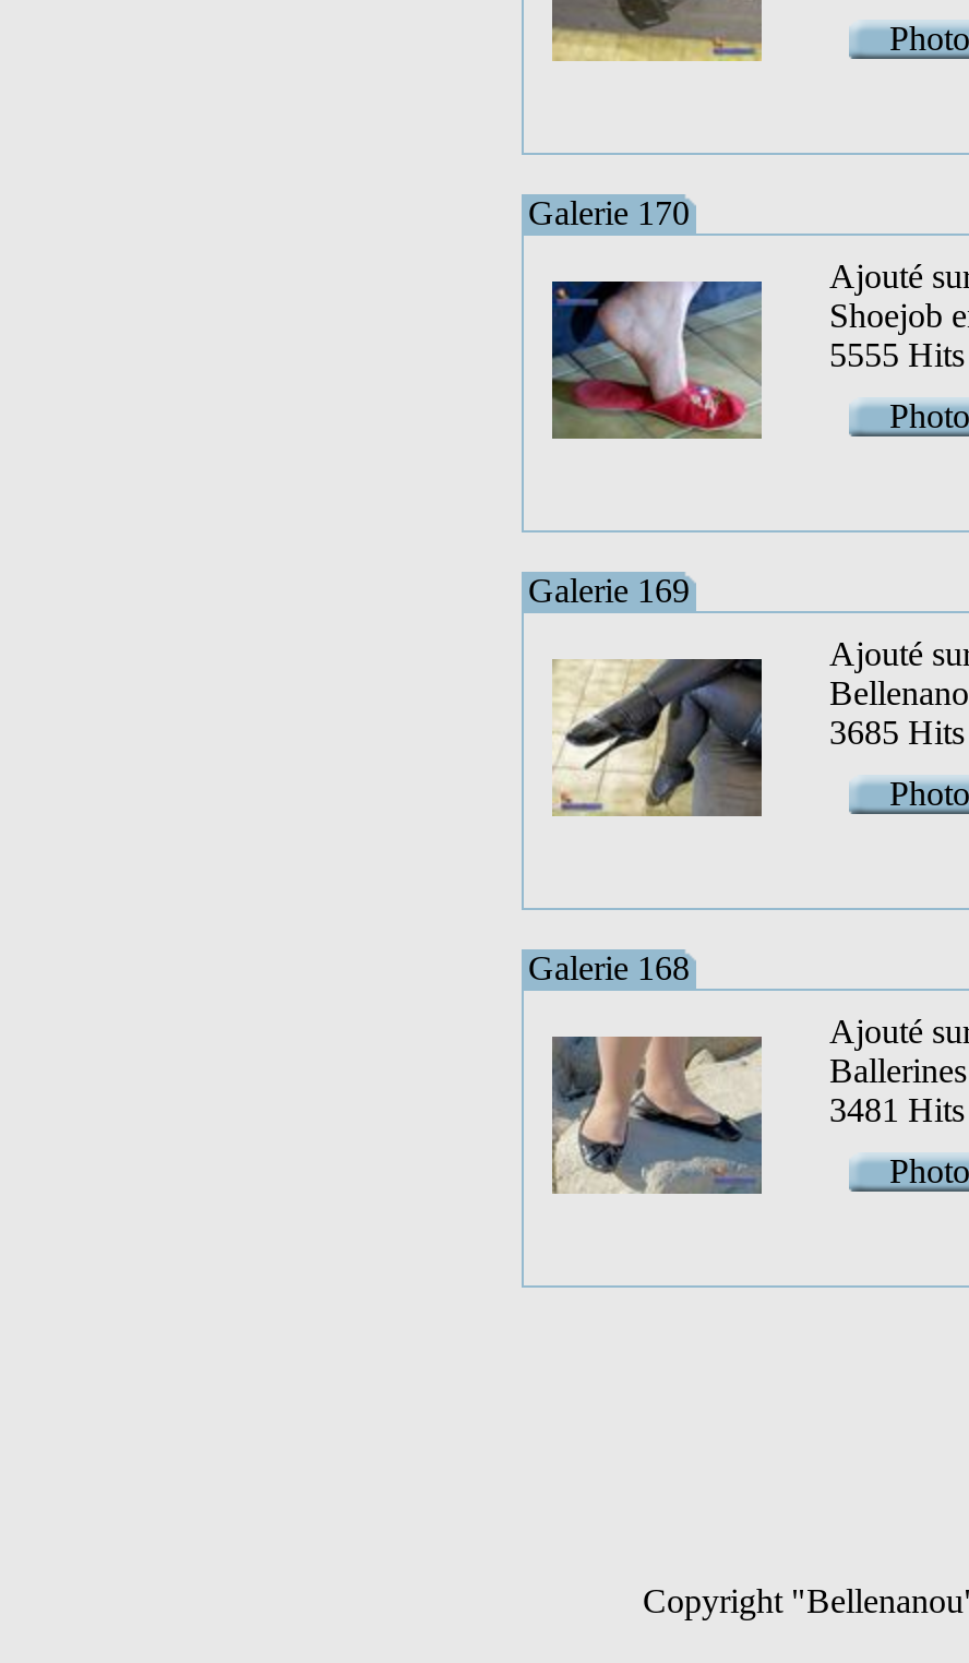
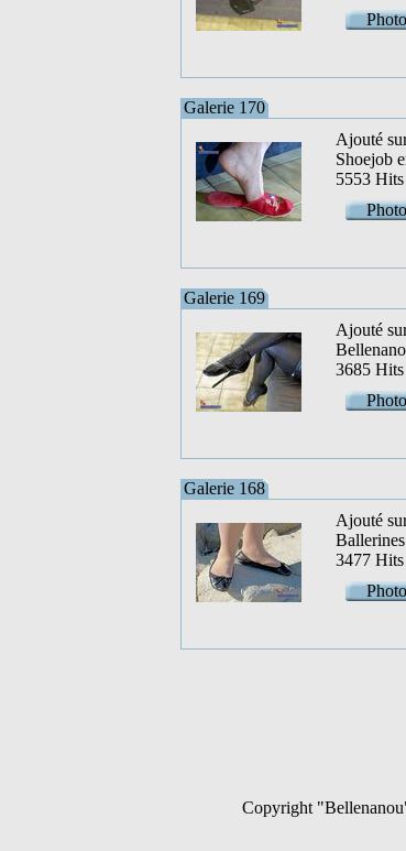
- 5555 Hits
+ 5553 Hits

- 3481 Hits
+ 3477 Hits
